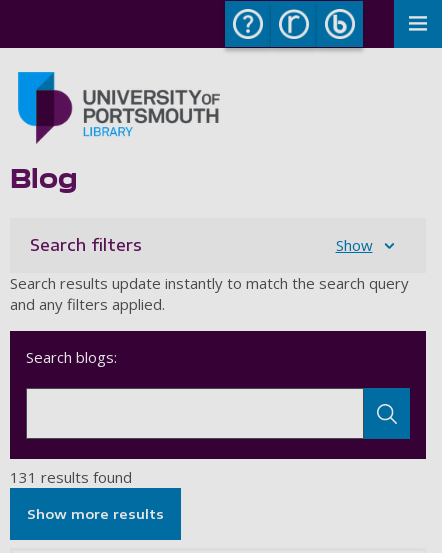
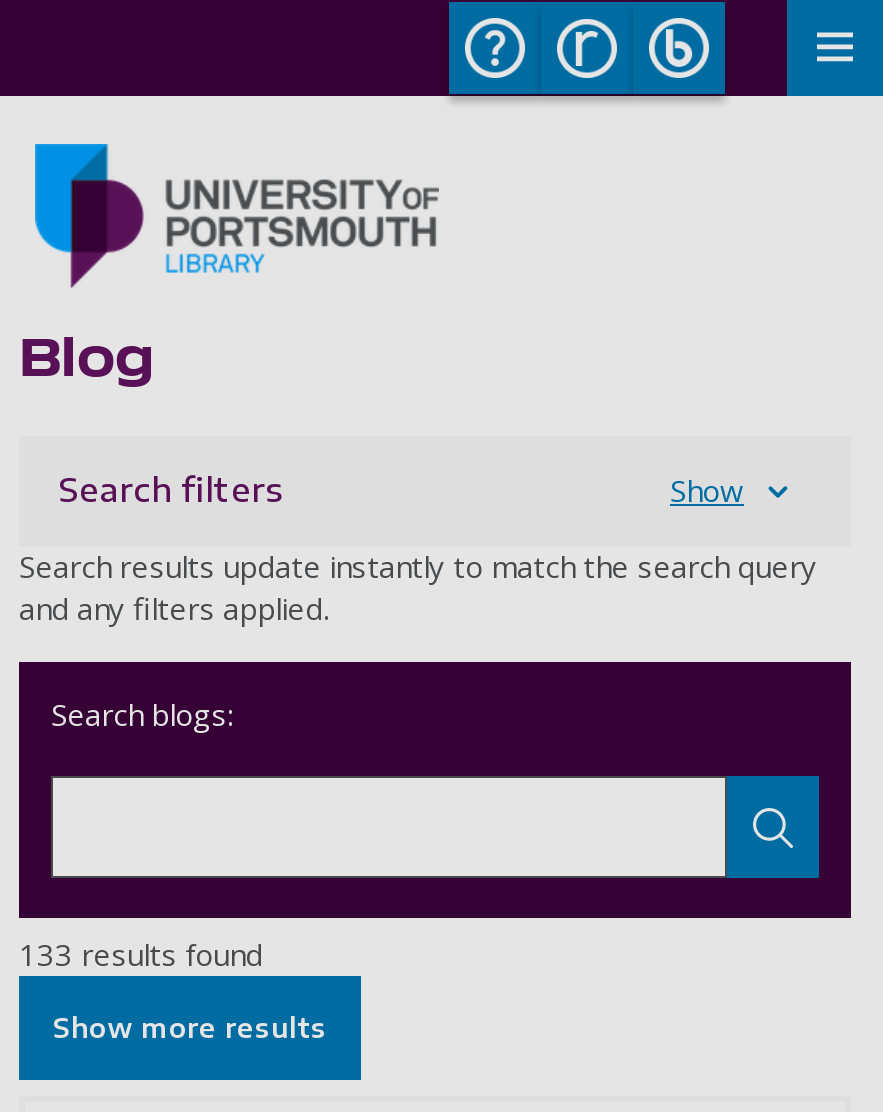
- 131 results found
+ 133 results found
